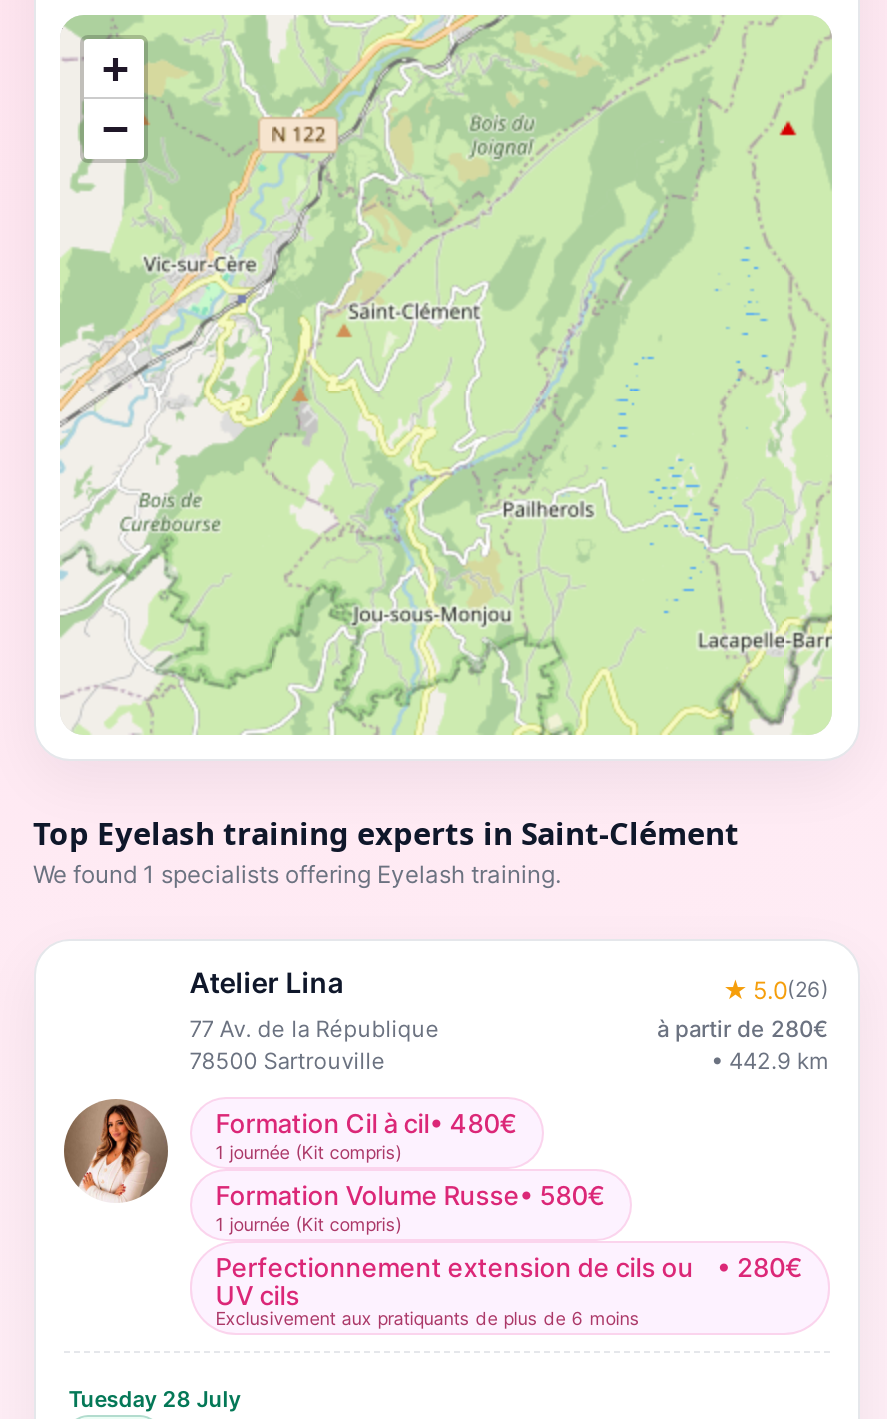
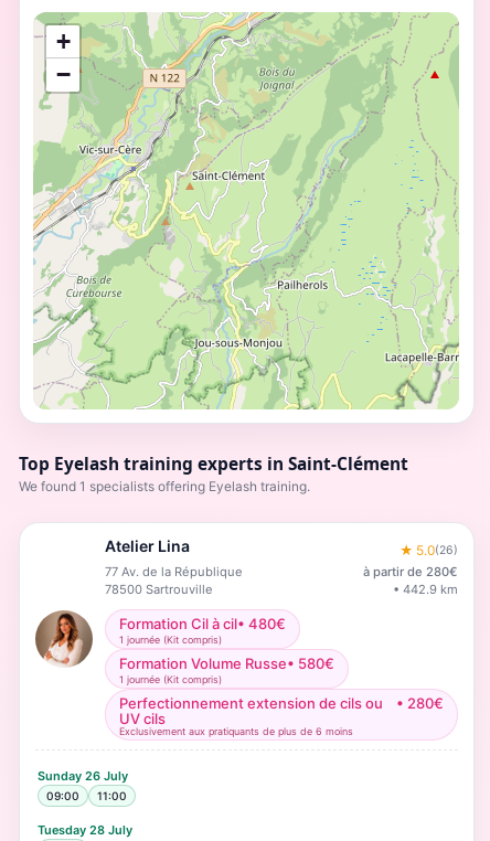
+ Sunday 26 July
+ 09:00
+ 11:00
